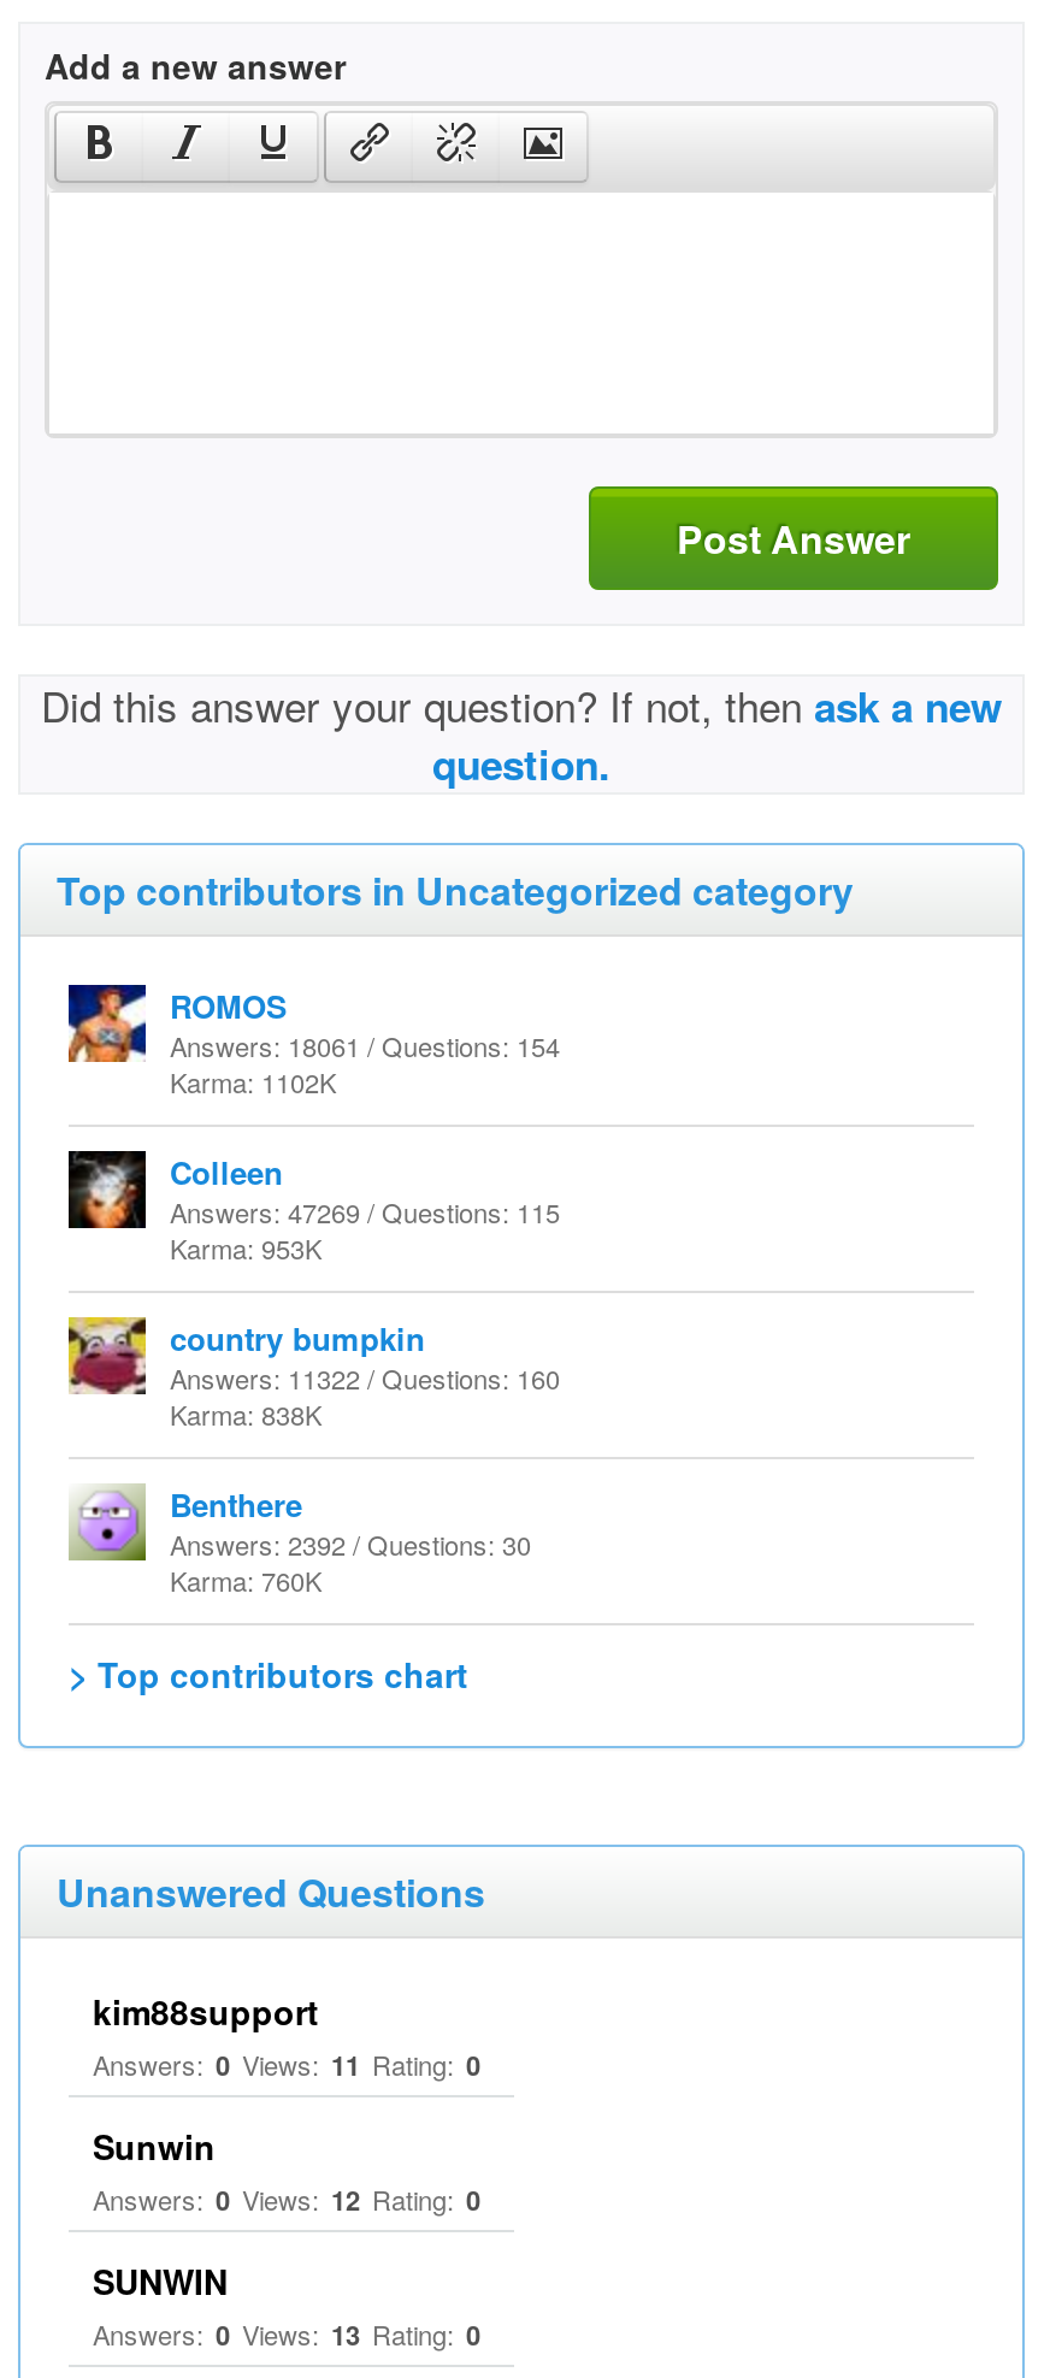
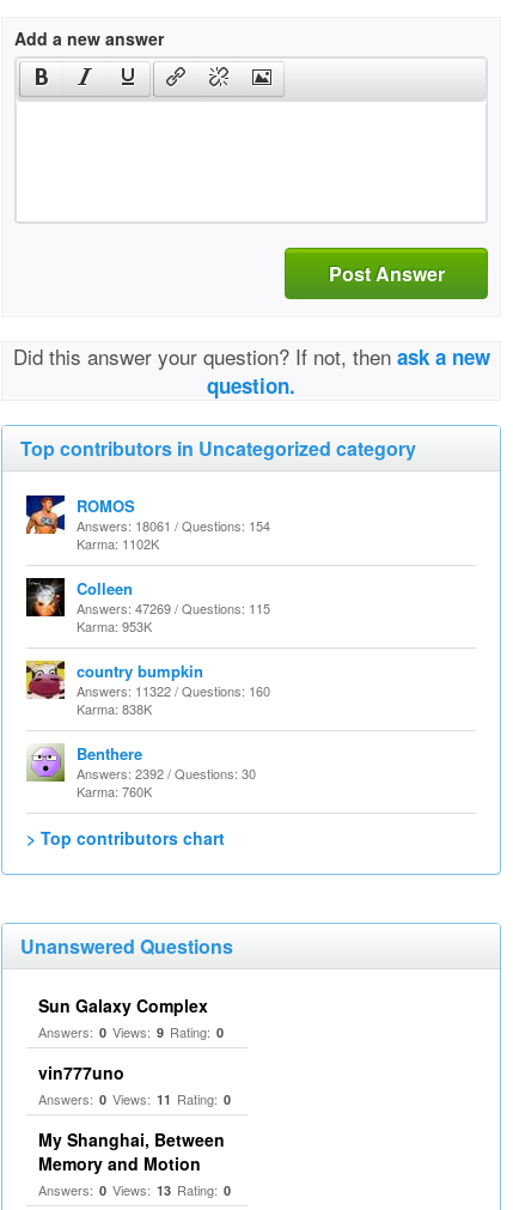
- kim88support
+ Sun Galaxy Complex
+ Answers: 0 Views: 9 Rating: 0
+ vin777uno

moved down: Answers: 0 Views: 11 Rating: 0

- Sunwin
- Answers: 0 Views: 12 Rating: 0
- SUNWIN
+ My Shanghai, Between
+ Memory and Motion
